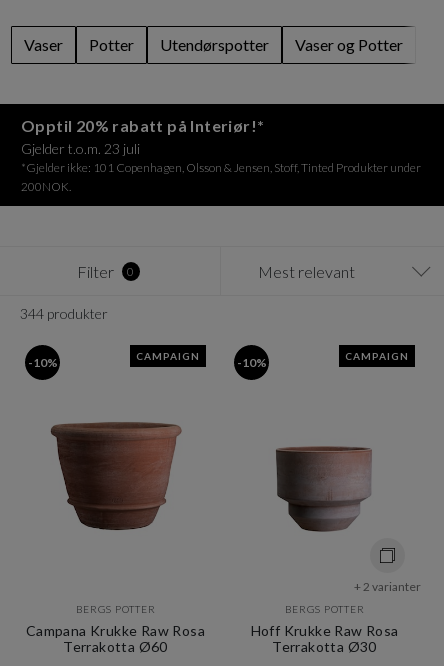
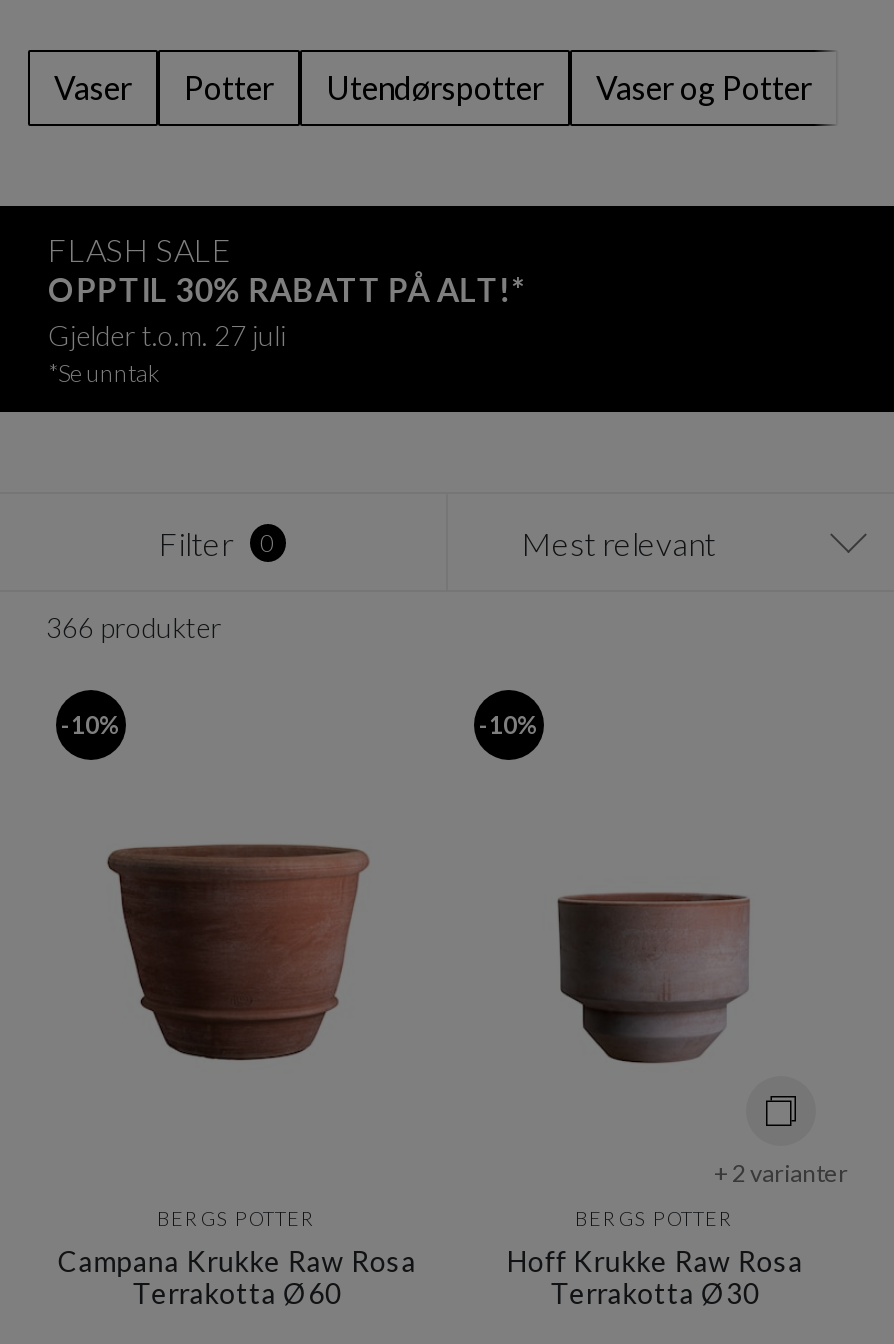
- Opptil 20% rabatt på Interiør!*
- Gjelder t.o.m. 23 juli
- *Gjelder ikke: 101 Copenhagen, Olsson & Jensen, Stoff, Tinted Produkter under
- 200NOK.
+ FLASH SALE
+ OPPTIL 30% RABATT PÅ ALT!*
+ Gjelder t.o.m. 27 juli
+ *Se unntak

- 344 produkter
+ 366 produkter

- CAMPAIGN

- CAMPAIGN
